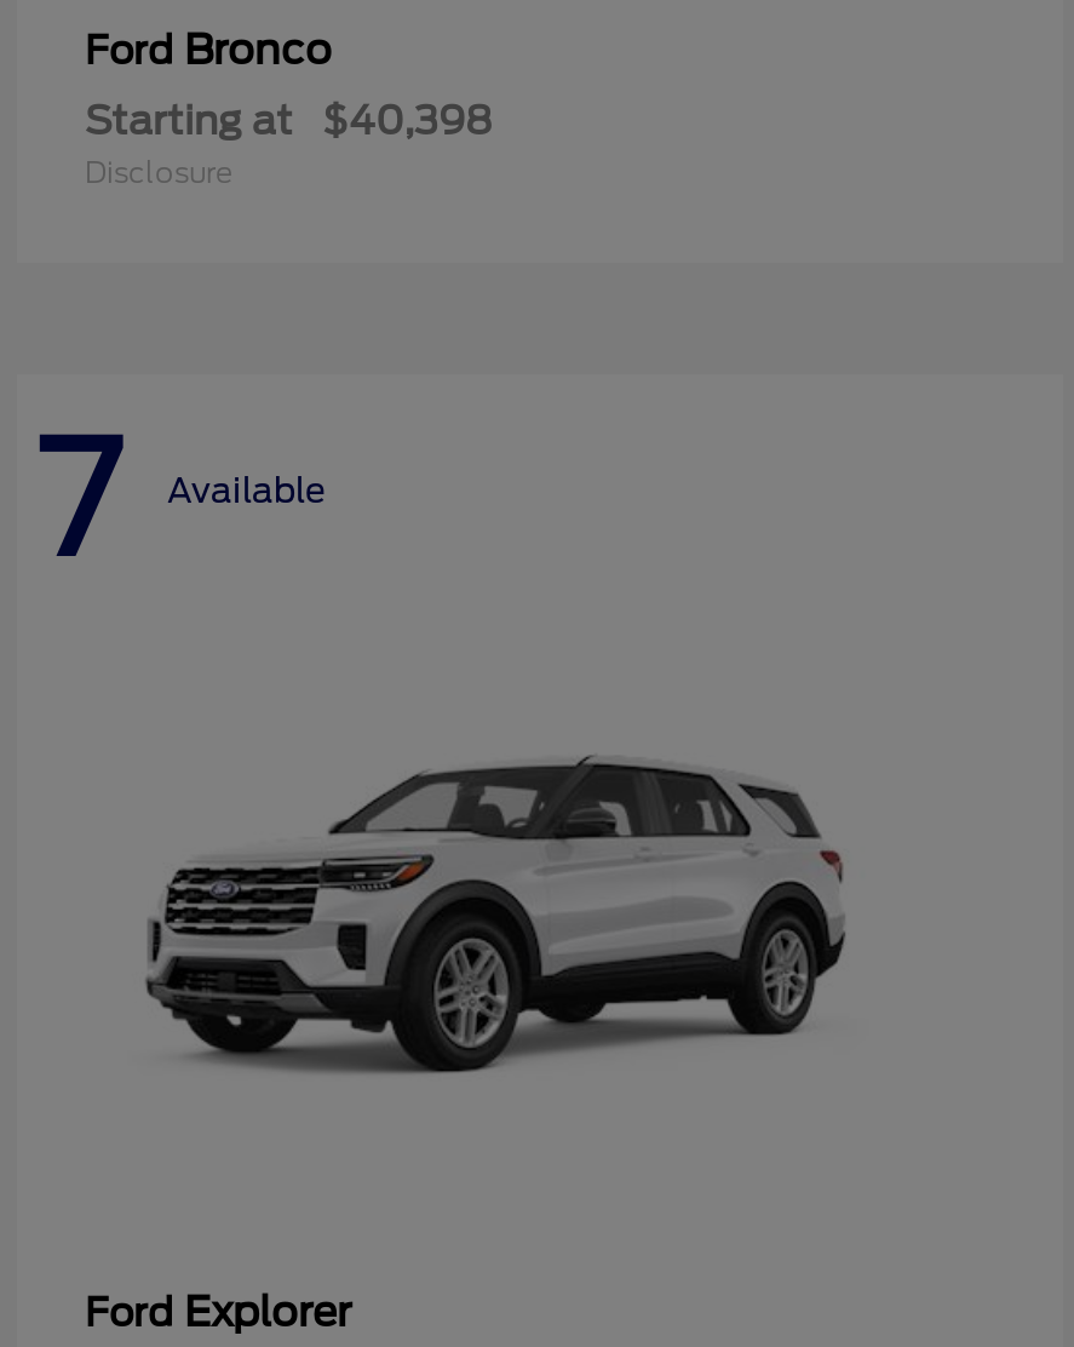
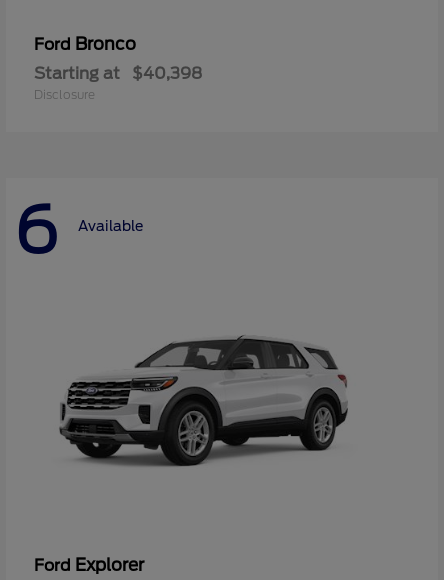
- 7 Available
+ 6 Available
